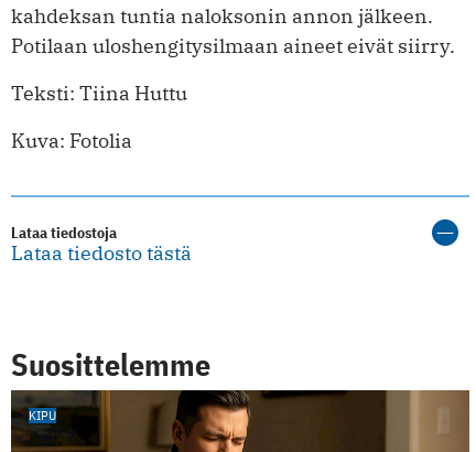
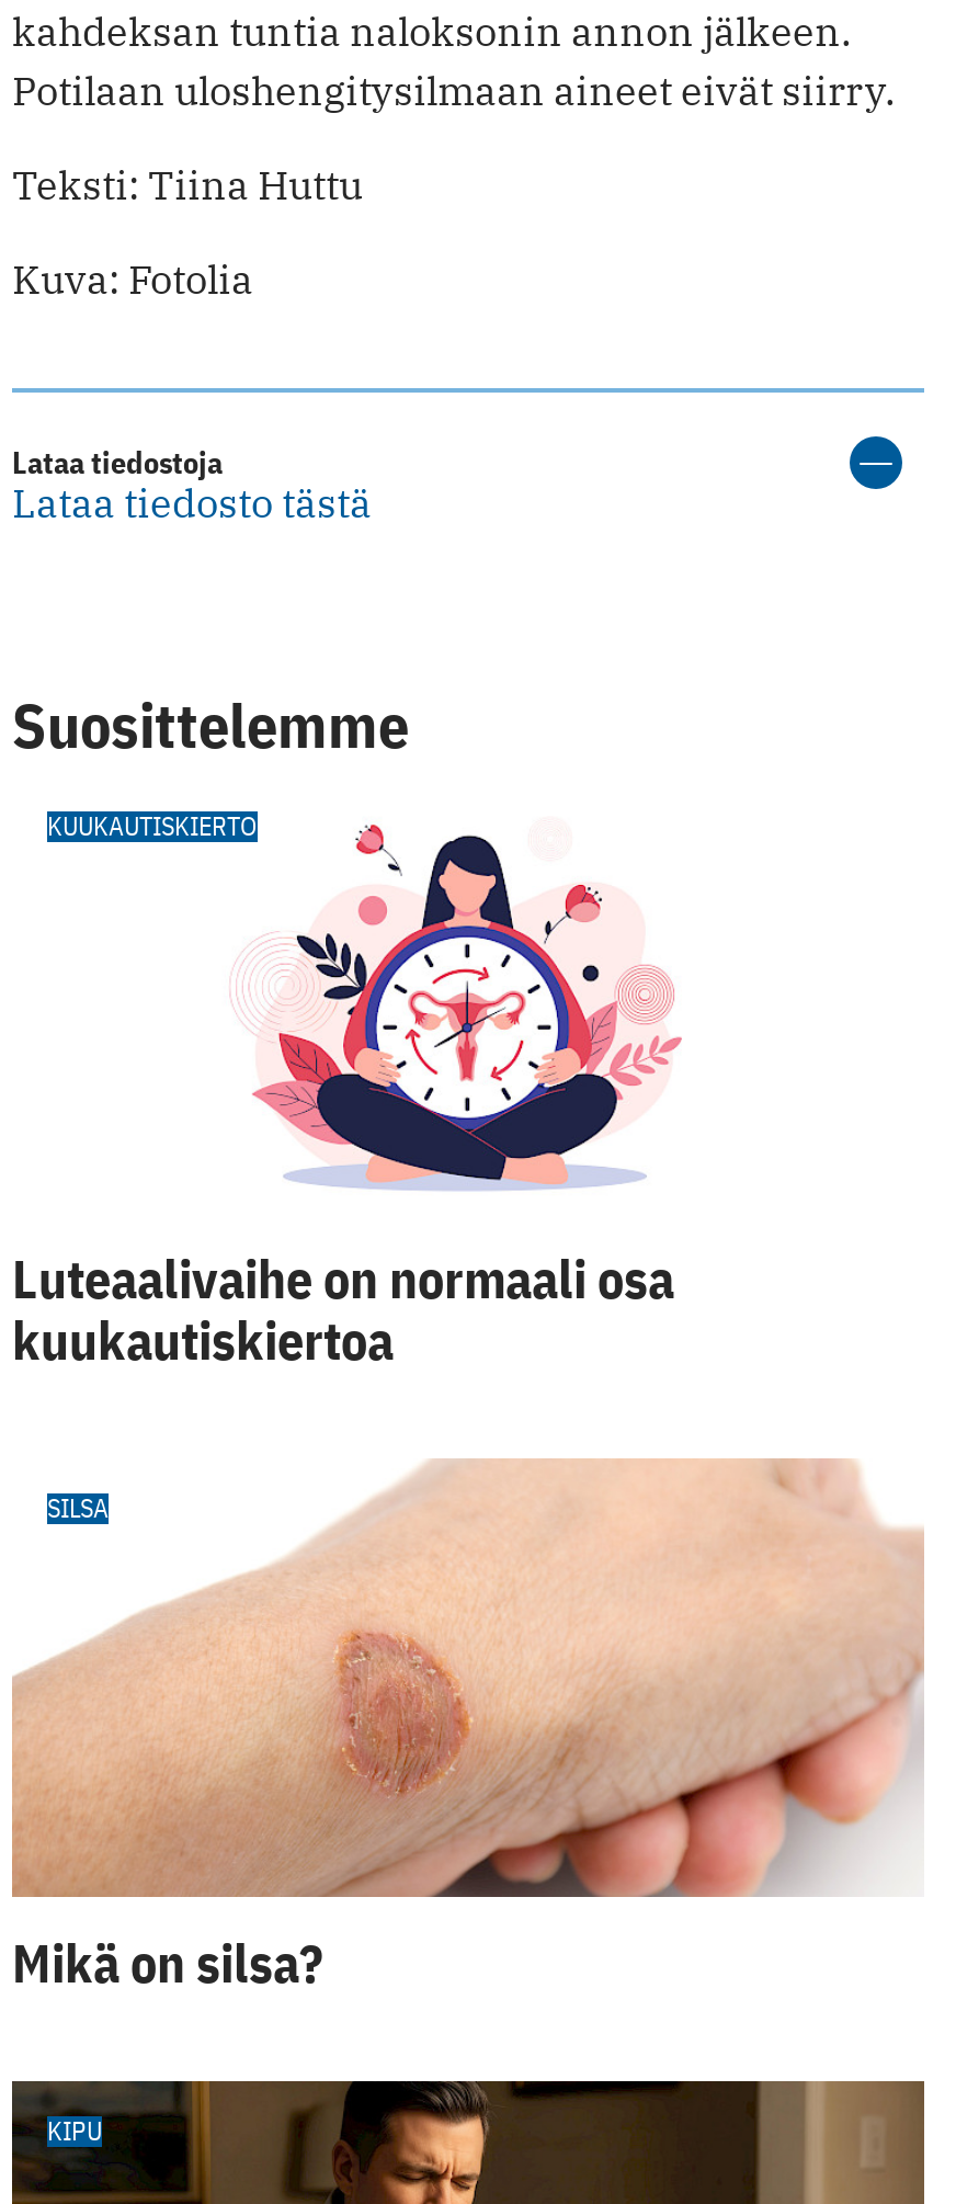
+ [image]
+ Luteaalivaihe on normaali osa
+ kuukautiskiertoa
+ SILSA

+ Mikä on silsa?

+ [image]
+ KUUKAUTISKIERTO
